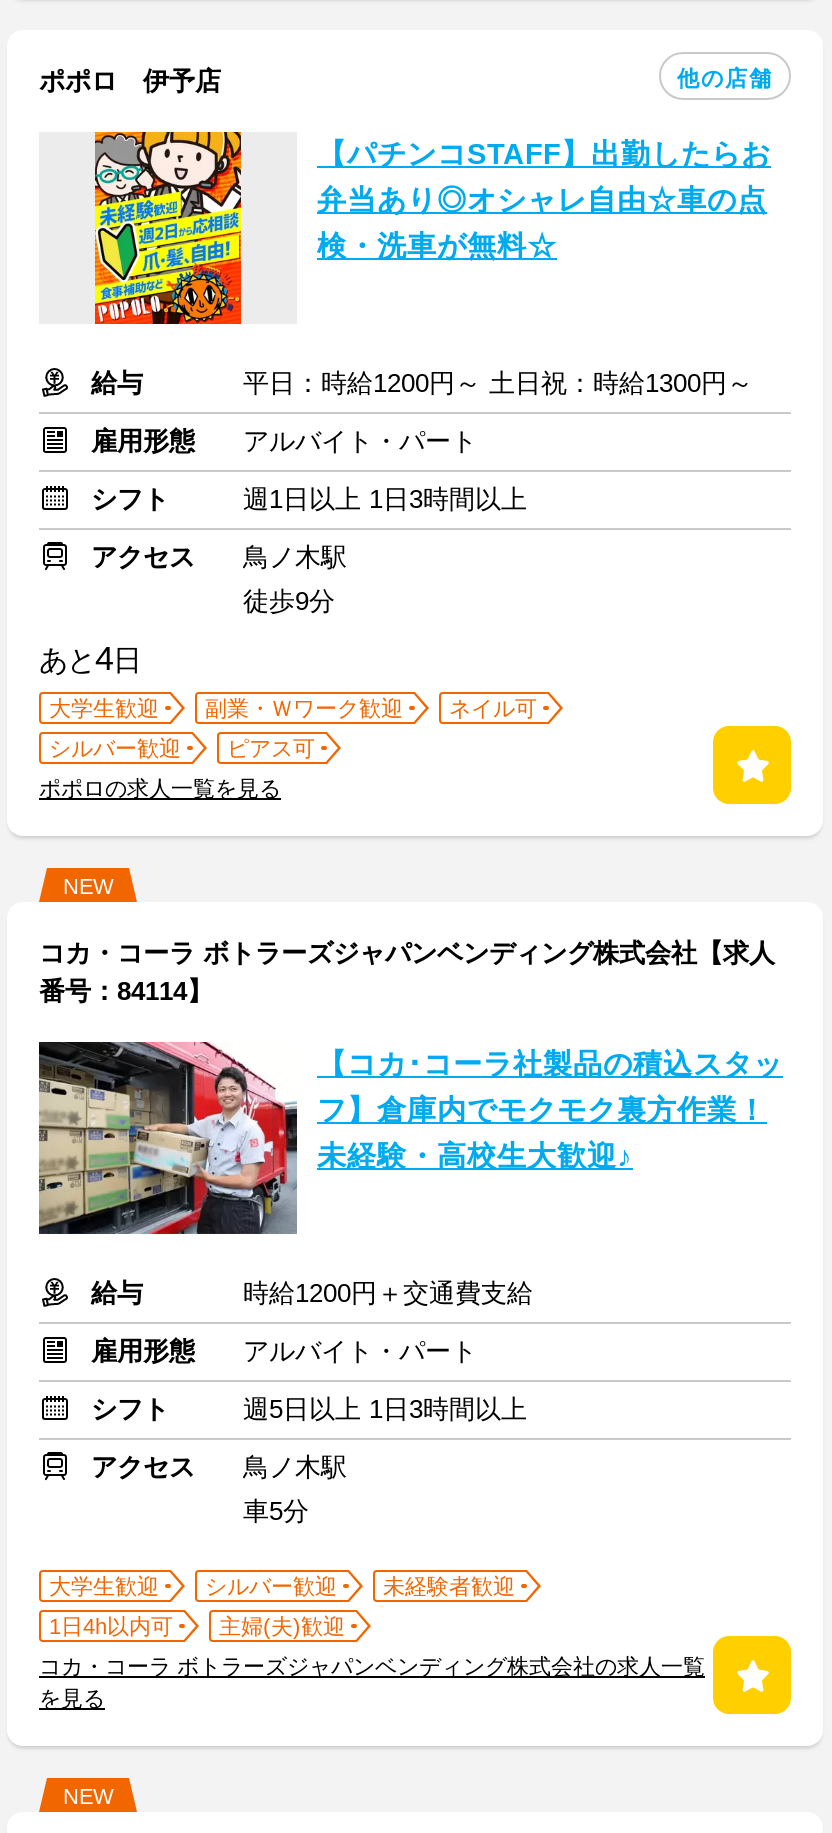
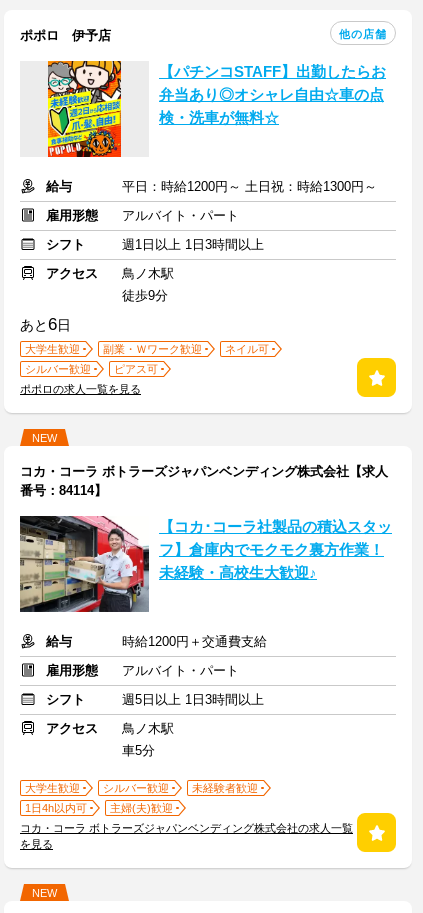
- あと4日
+ あと6日
